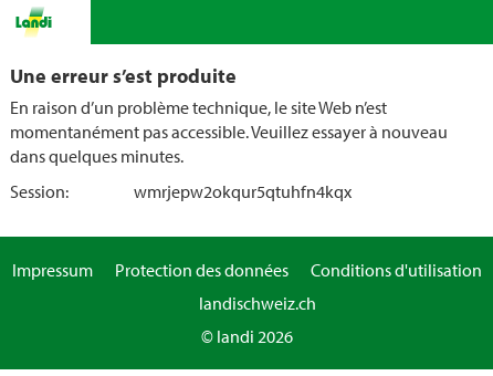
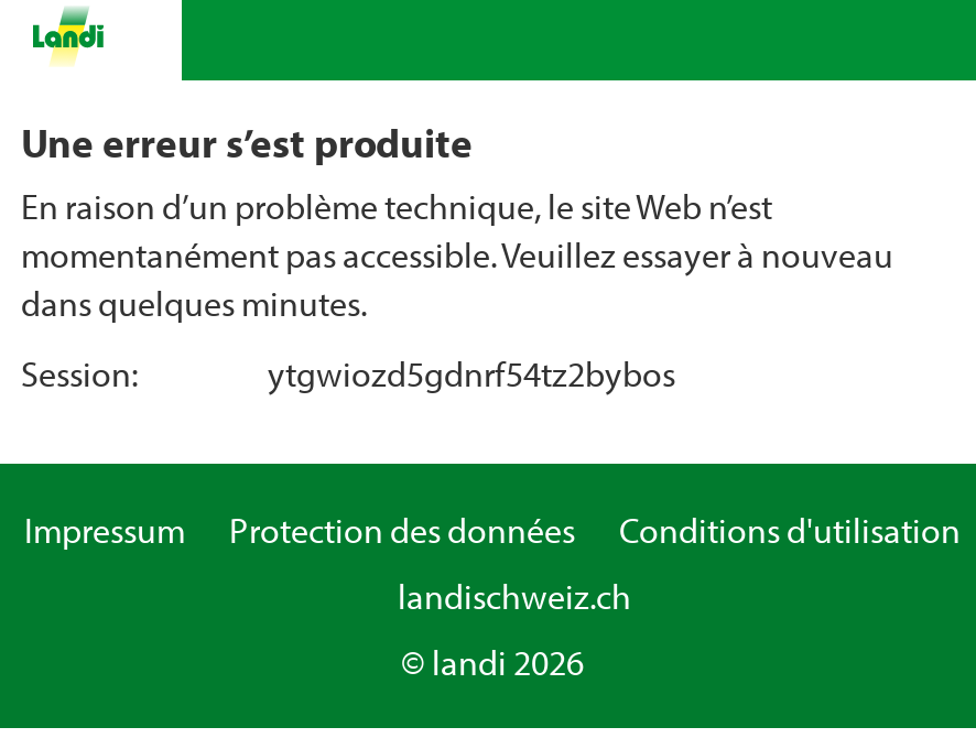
- wmrjepw2okqur5qtuhfn4kqx
+ ytgwiozd5gdnrf54tz2bybos
